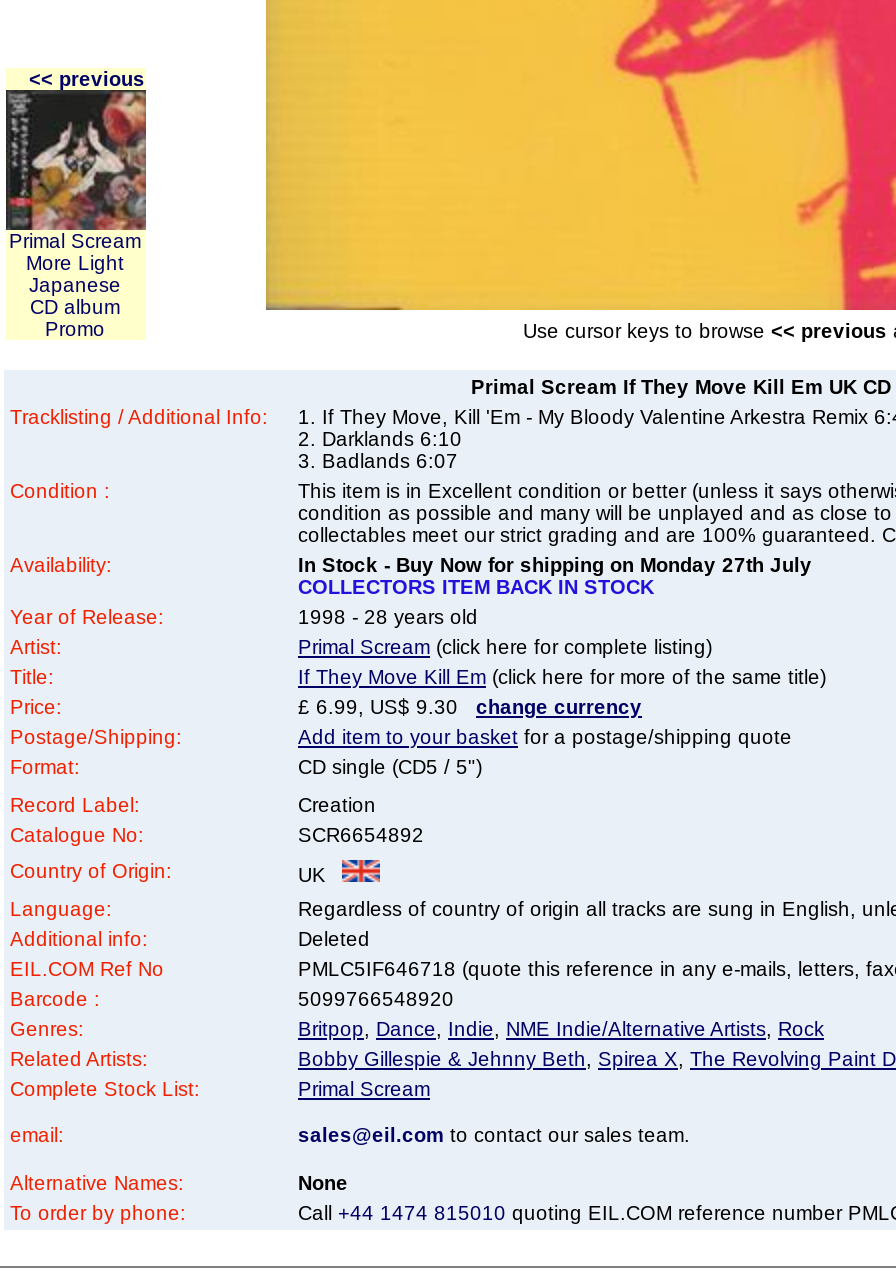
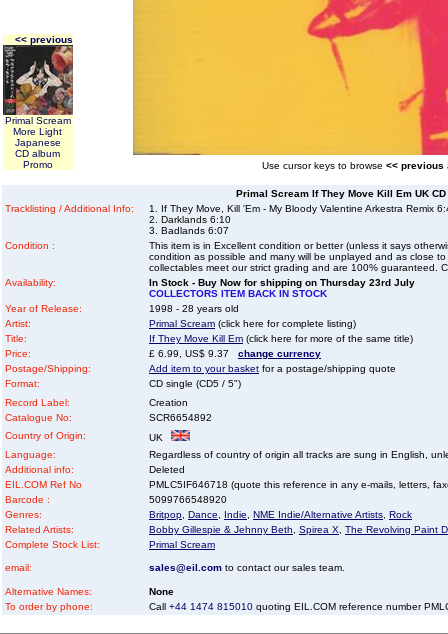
- In Stock - Buy Now for shipping on Monday 27th July
+ In Stock - Buy Now for shipping on Thursday 23rd July

- £ 6.99, US$ 9.30 change currency
+ £ 6.99, US$ 9.37 change currency
